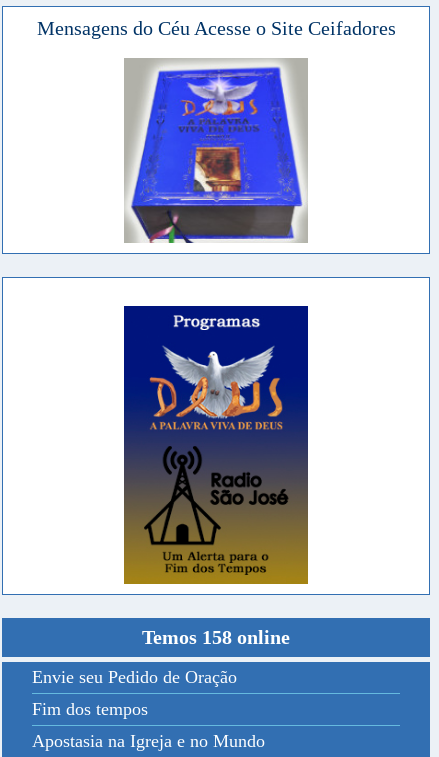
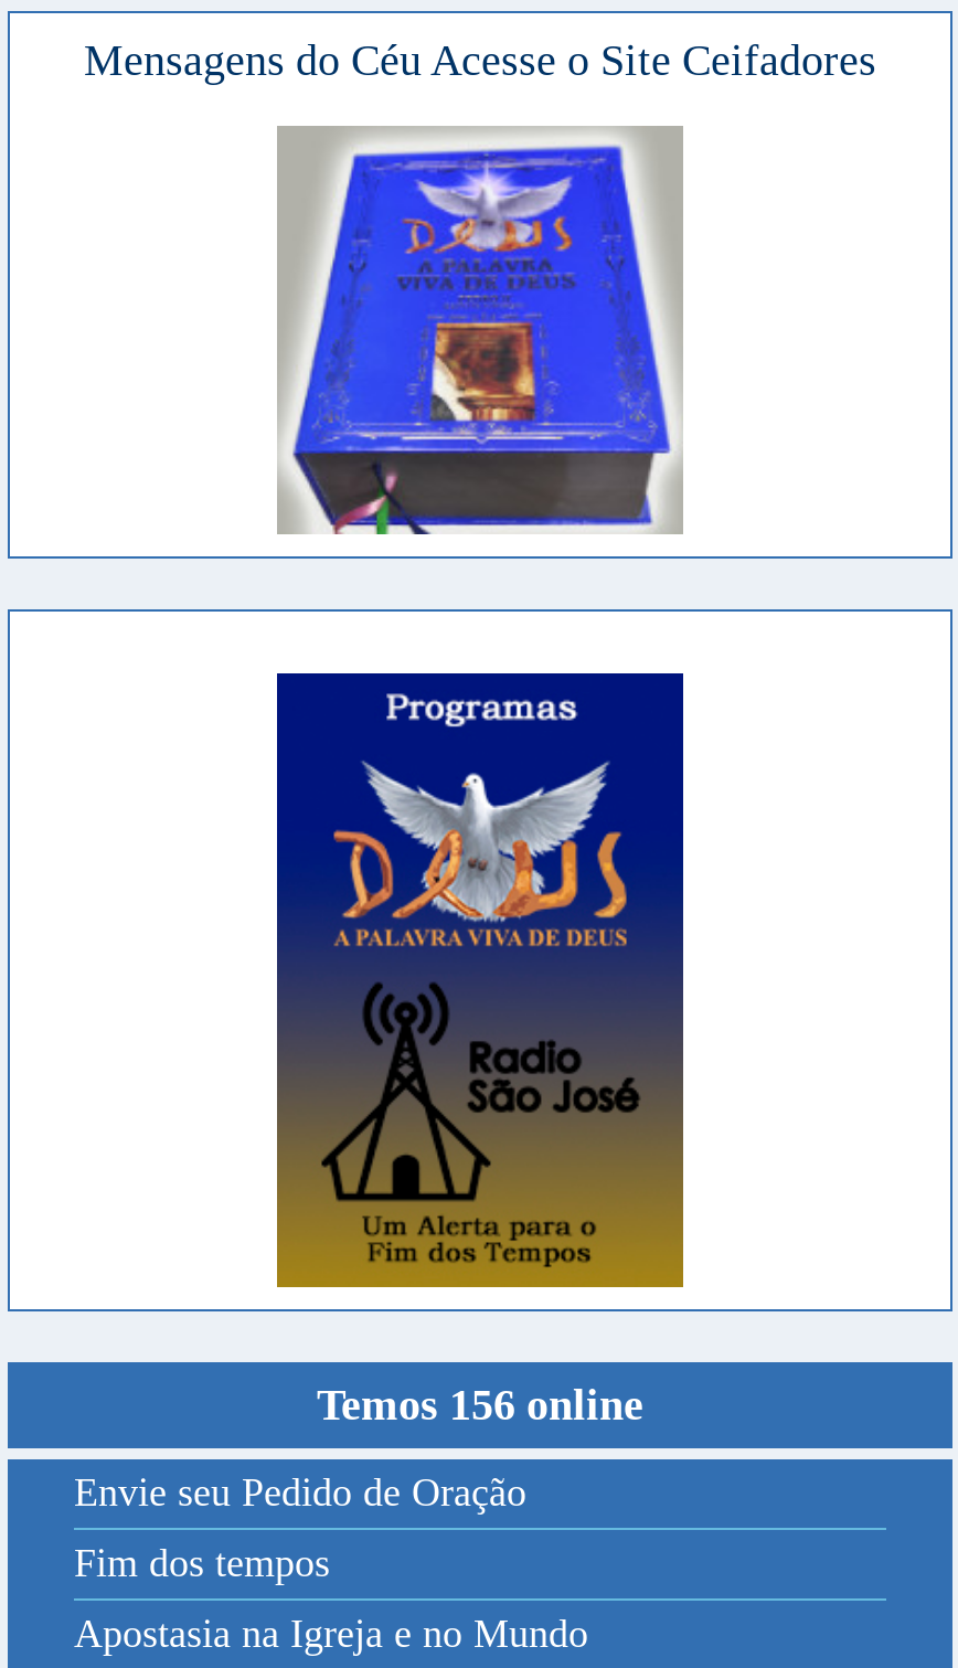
- Temos 158 online
+ Temos 156 online
